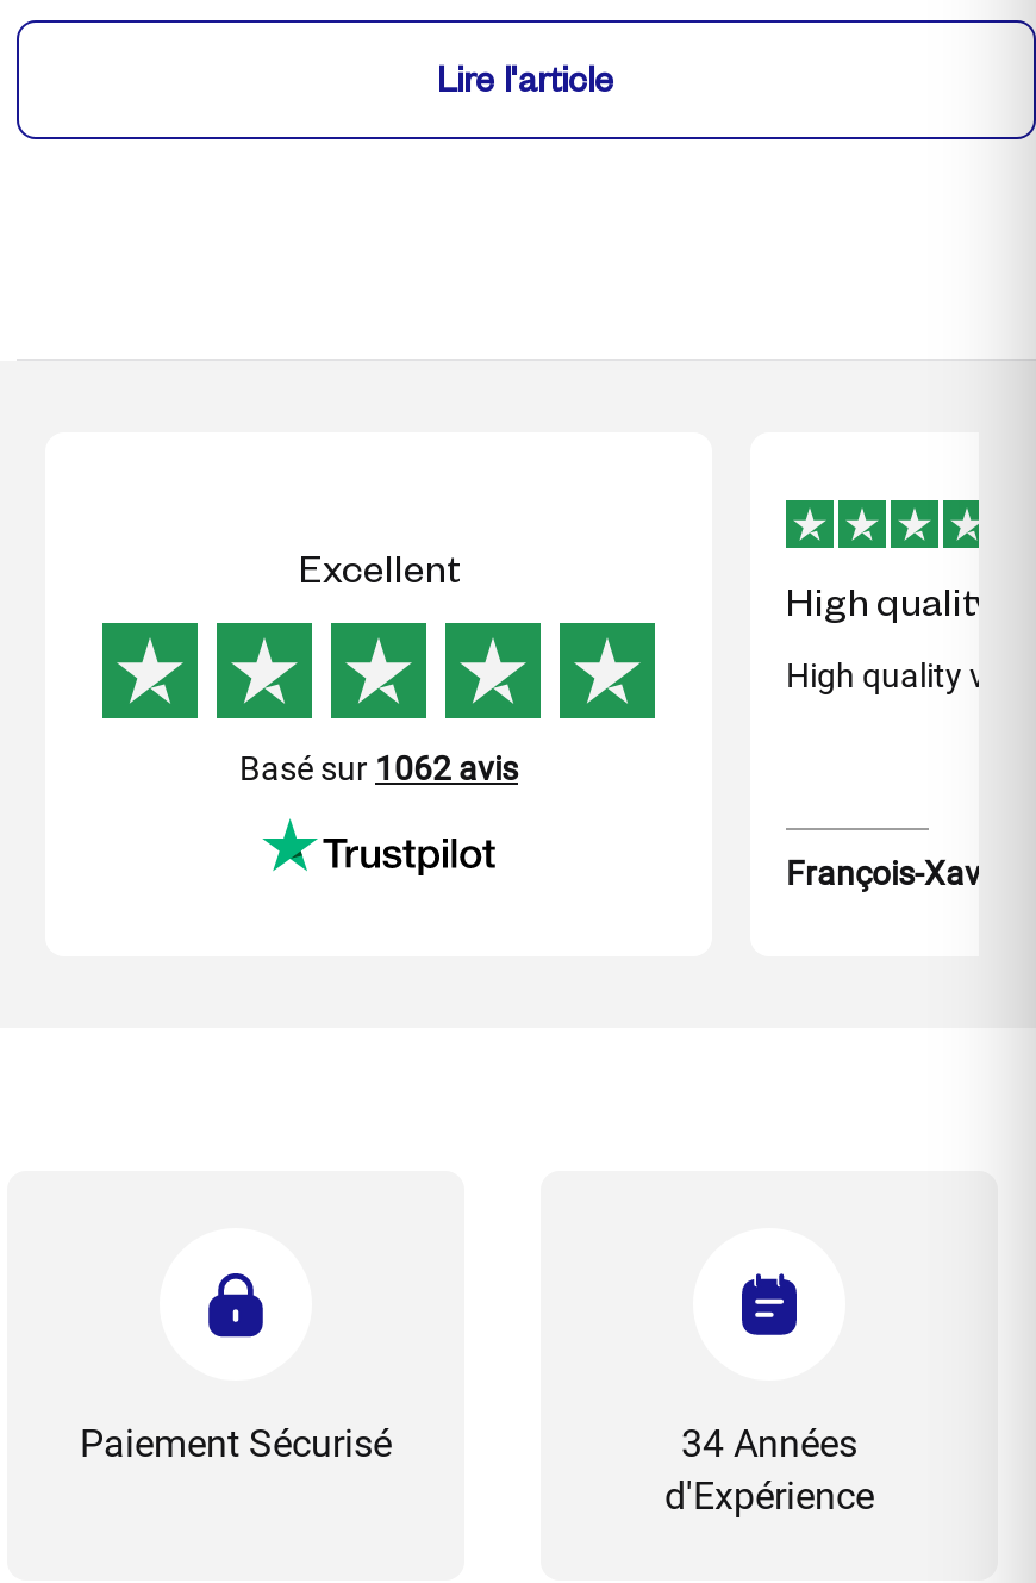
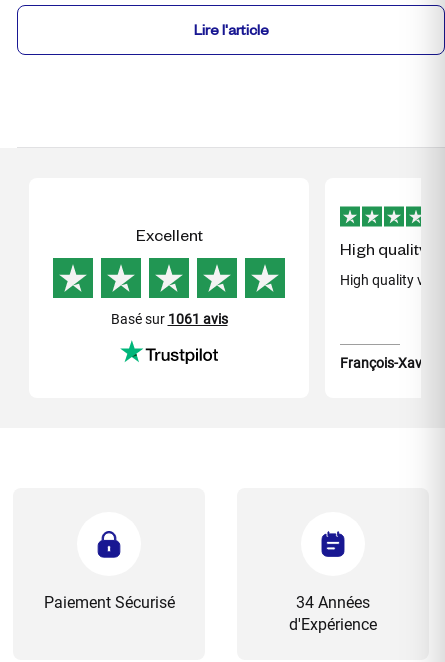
- Basé sur 1062 avis
+ Basé sur 1061 avis
